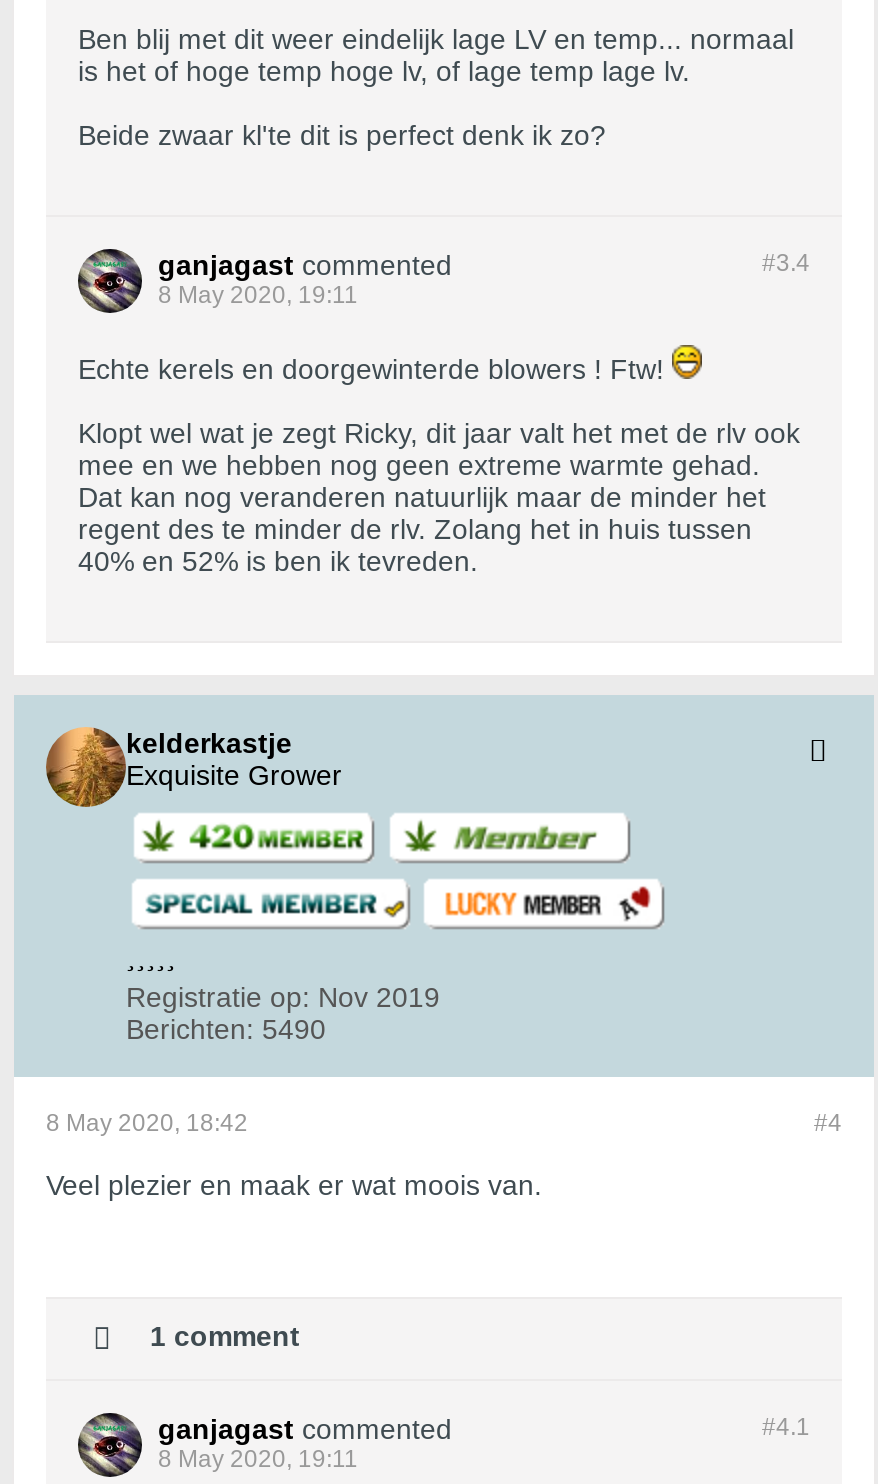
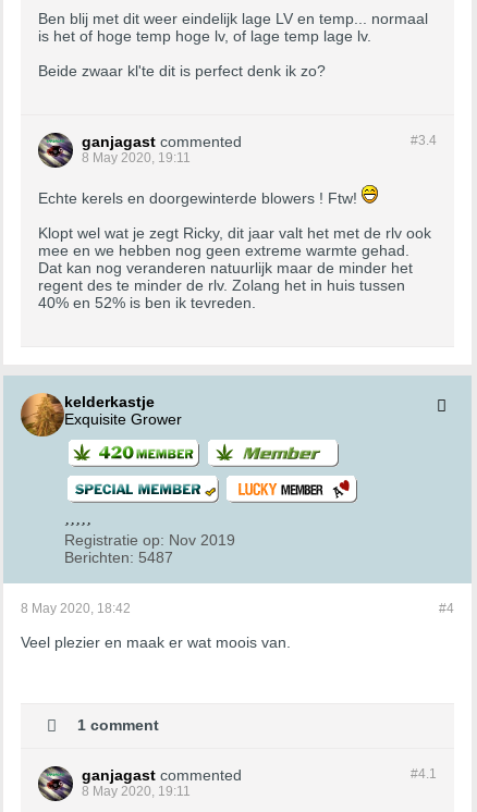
- Berichten: 5490
+ Berichten: 5487
